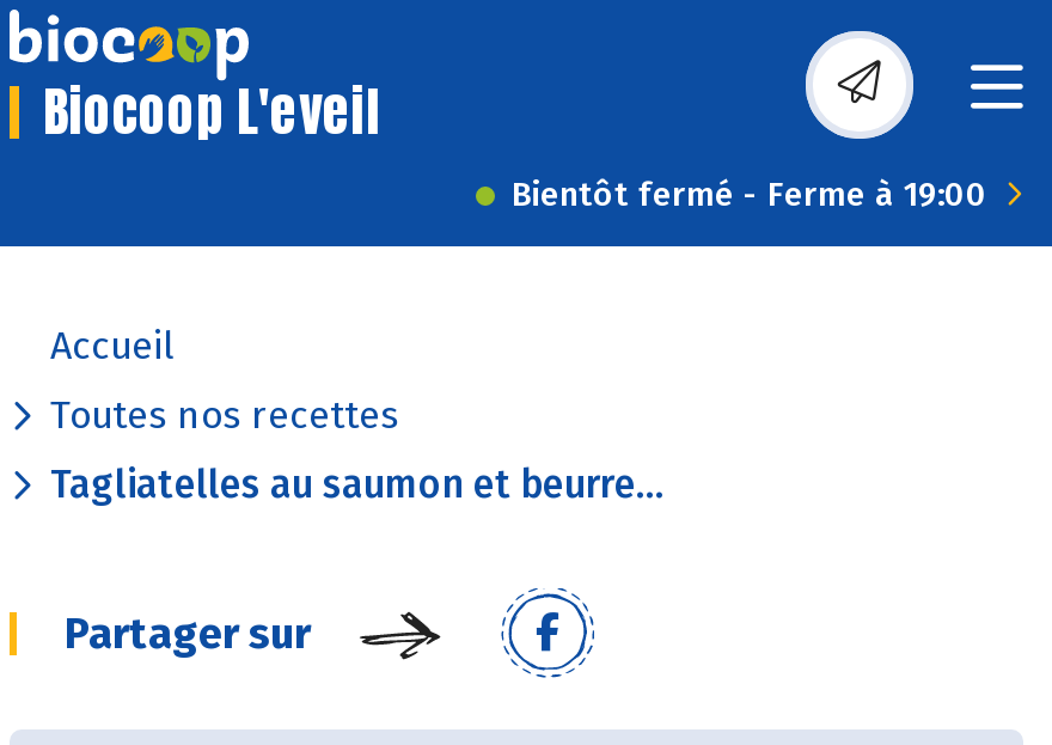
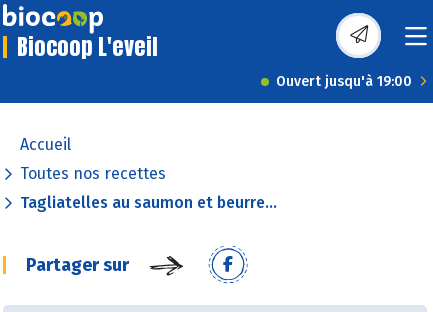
- Bientôt fermé - Ferme à 19:00
+ Ouvert jusqu'à 19:00
